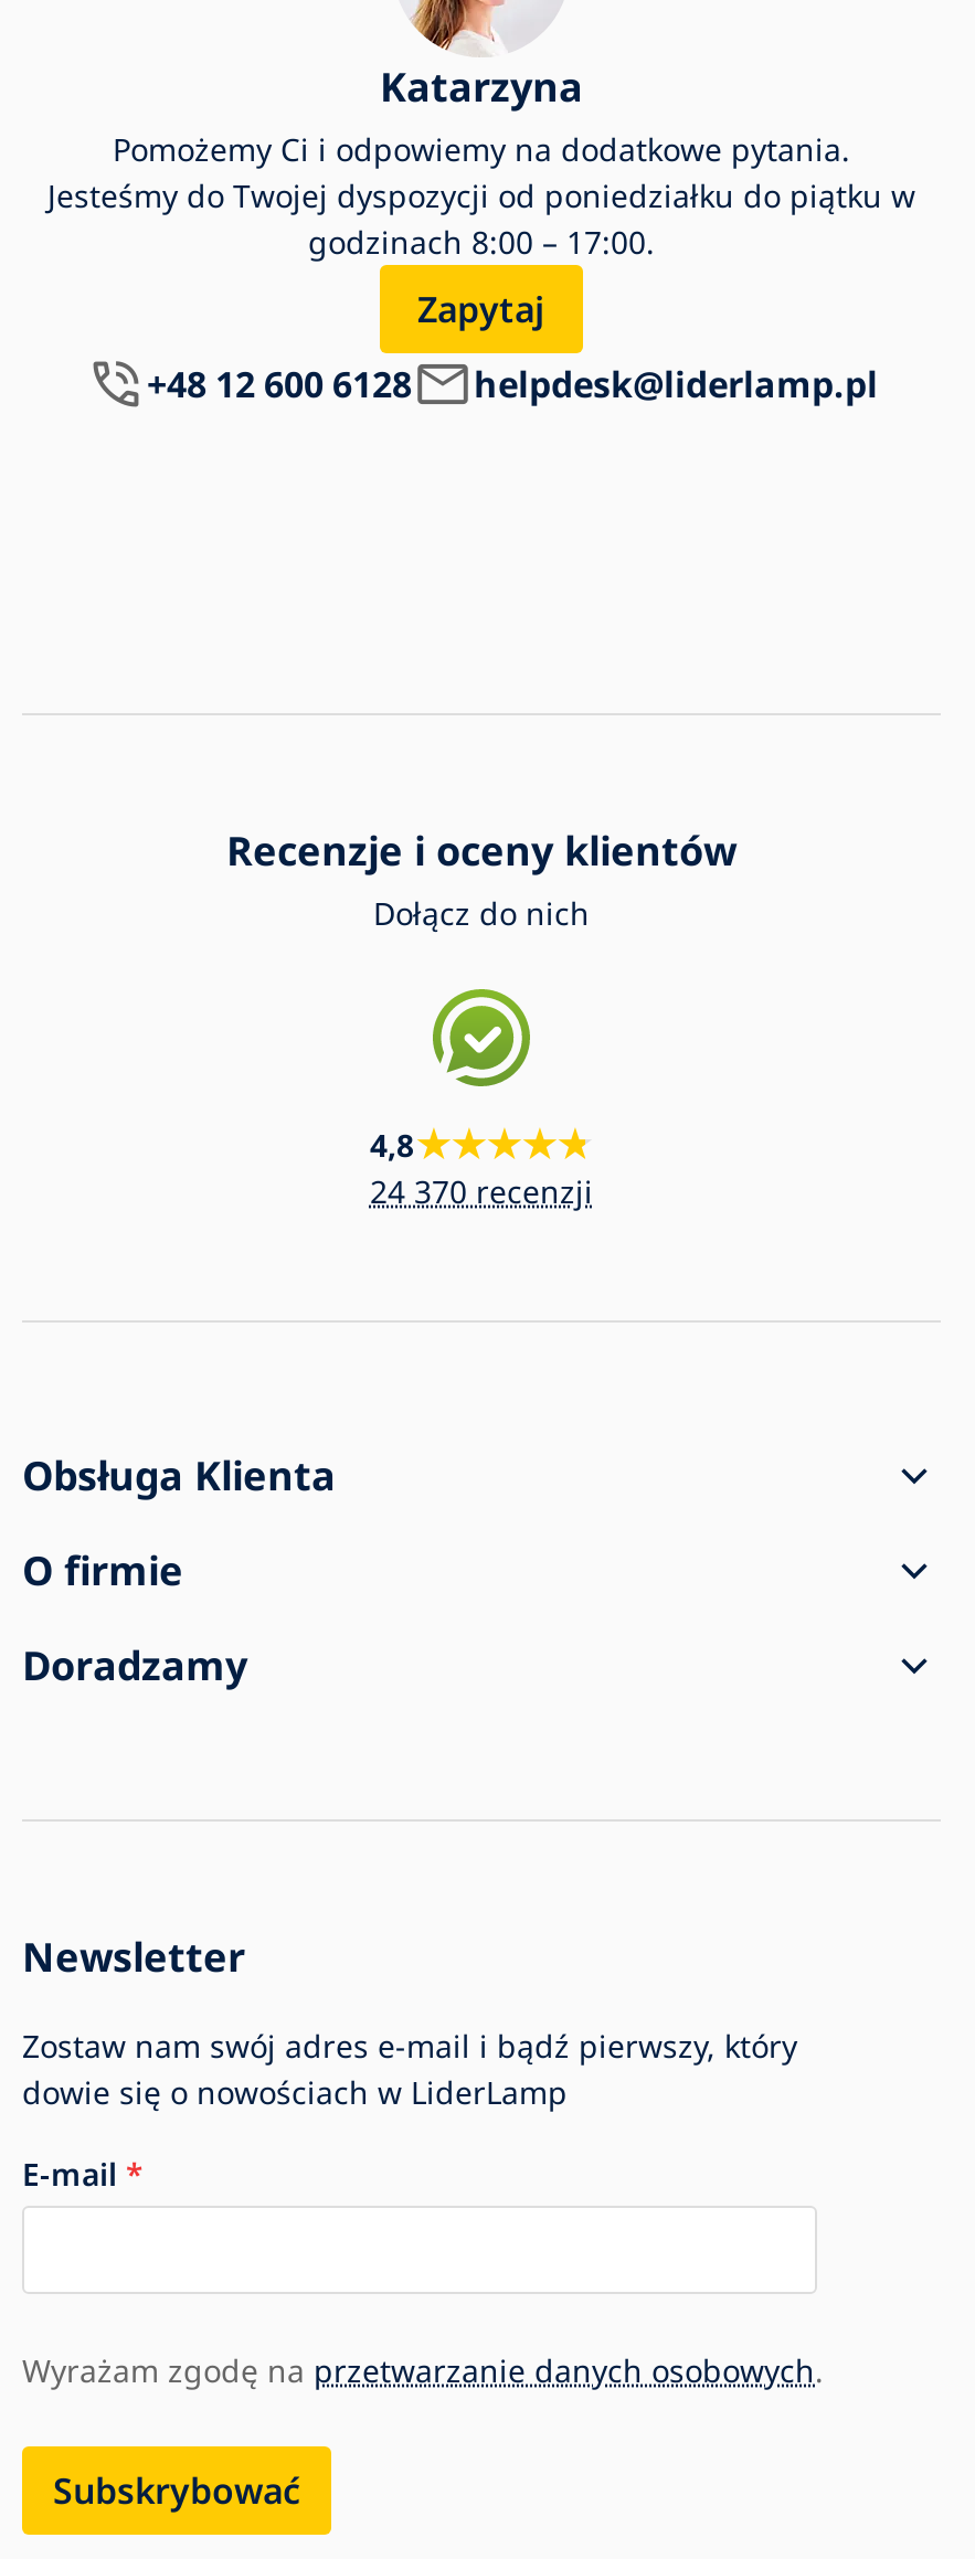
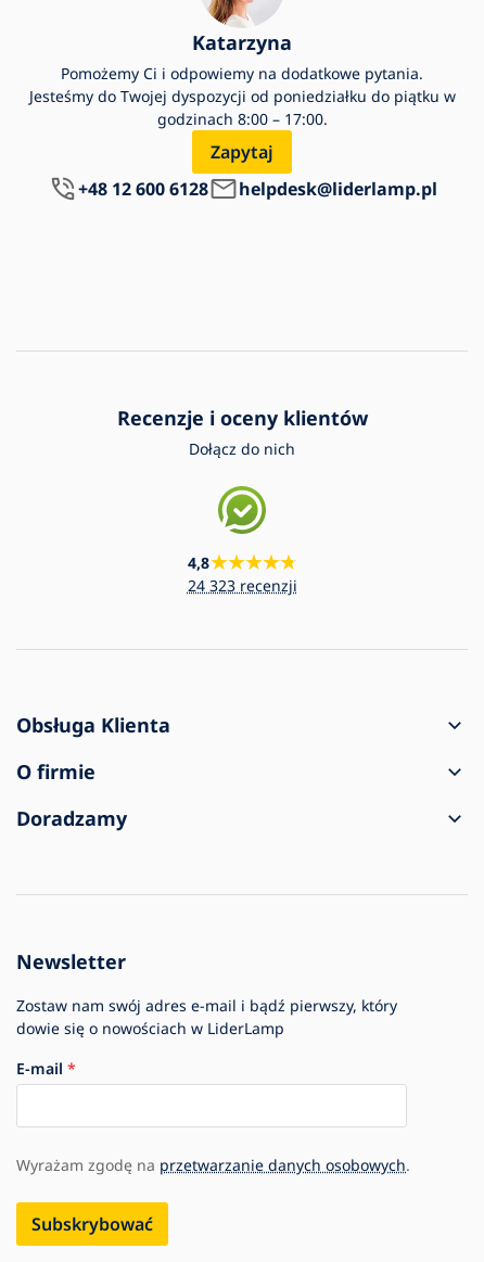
- 24 370 recenzji
+ 24 323 recenzji
